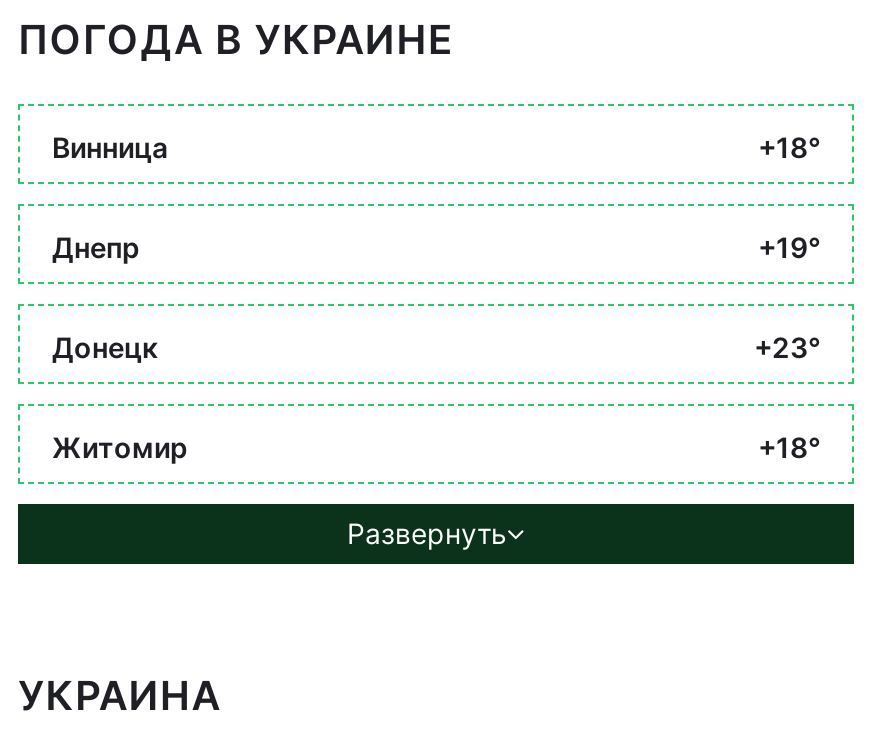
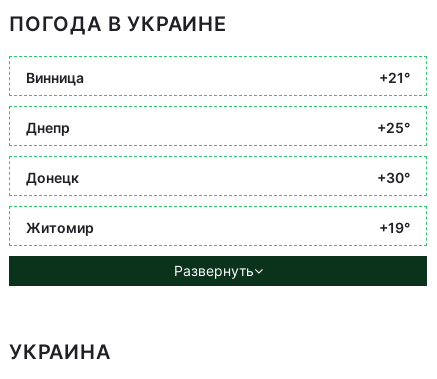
- +18°
+ +21°

- +19°
+ +25°

- +23°
+ +30°

- +18°
+ +19°
